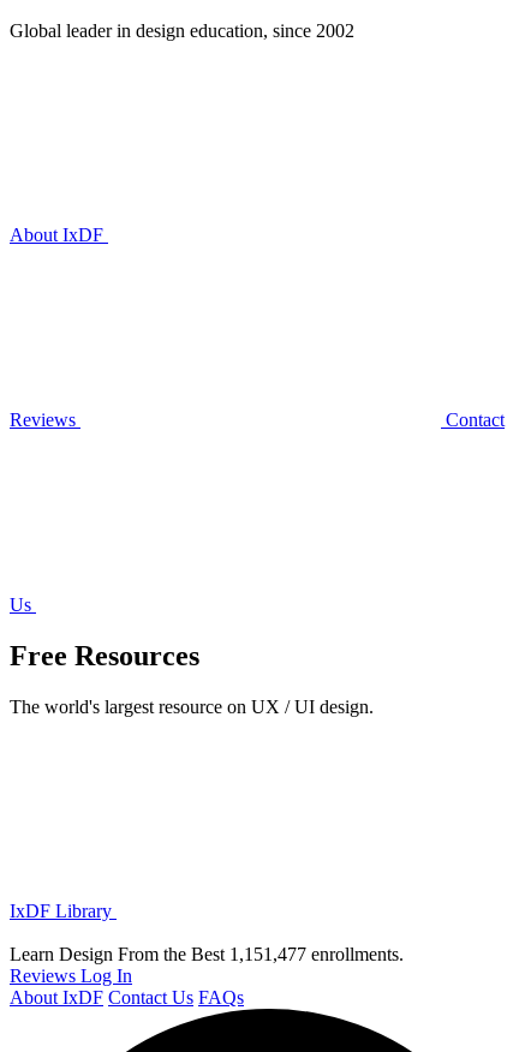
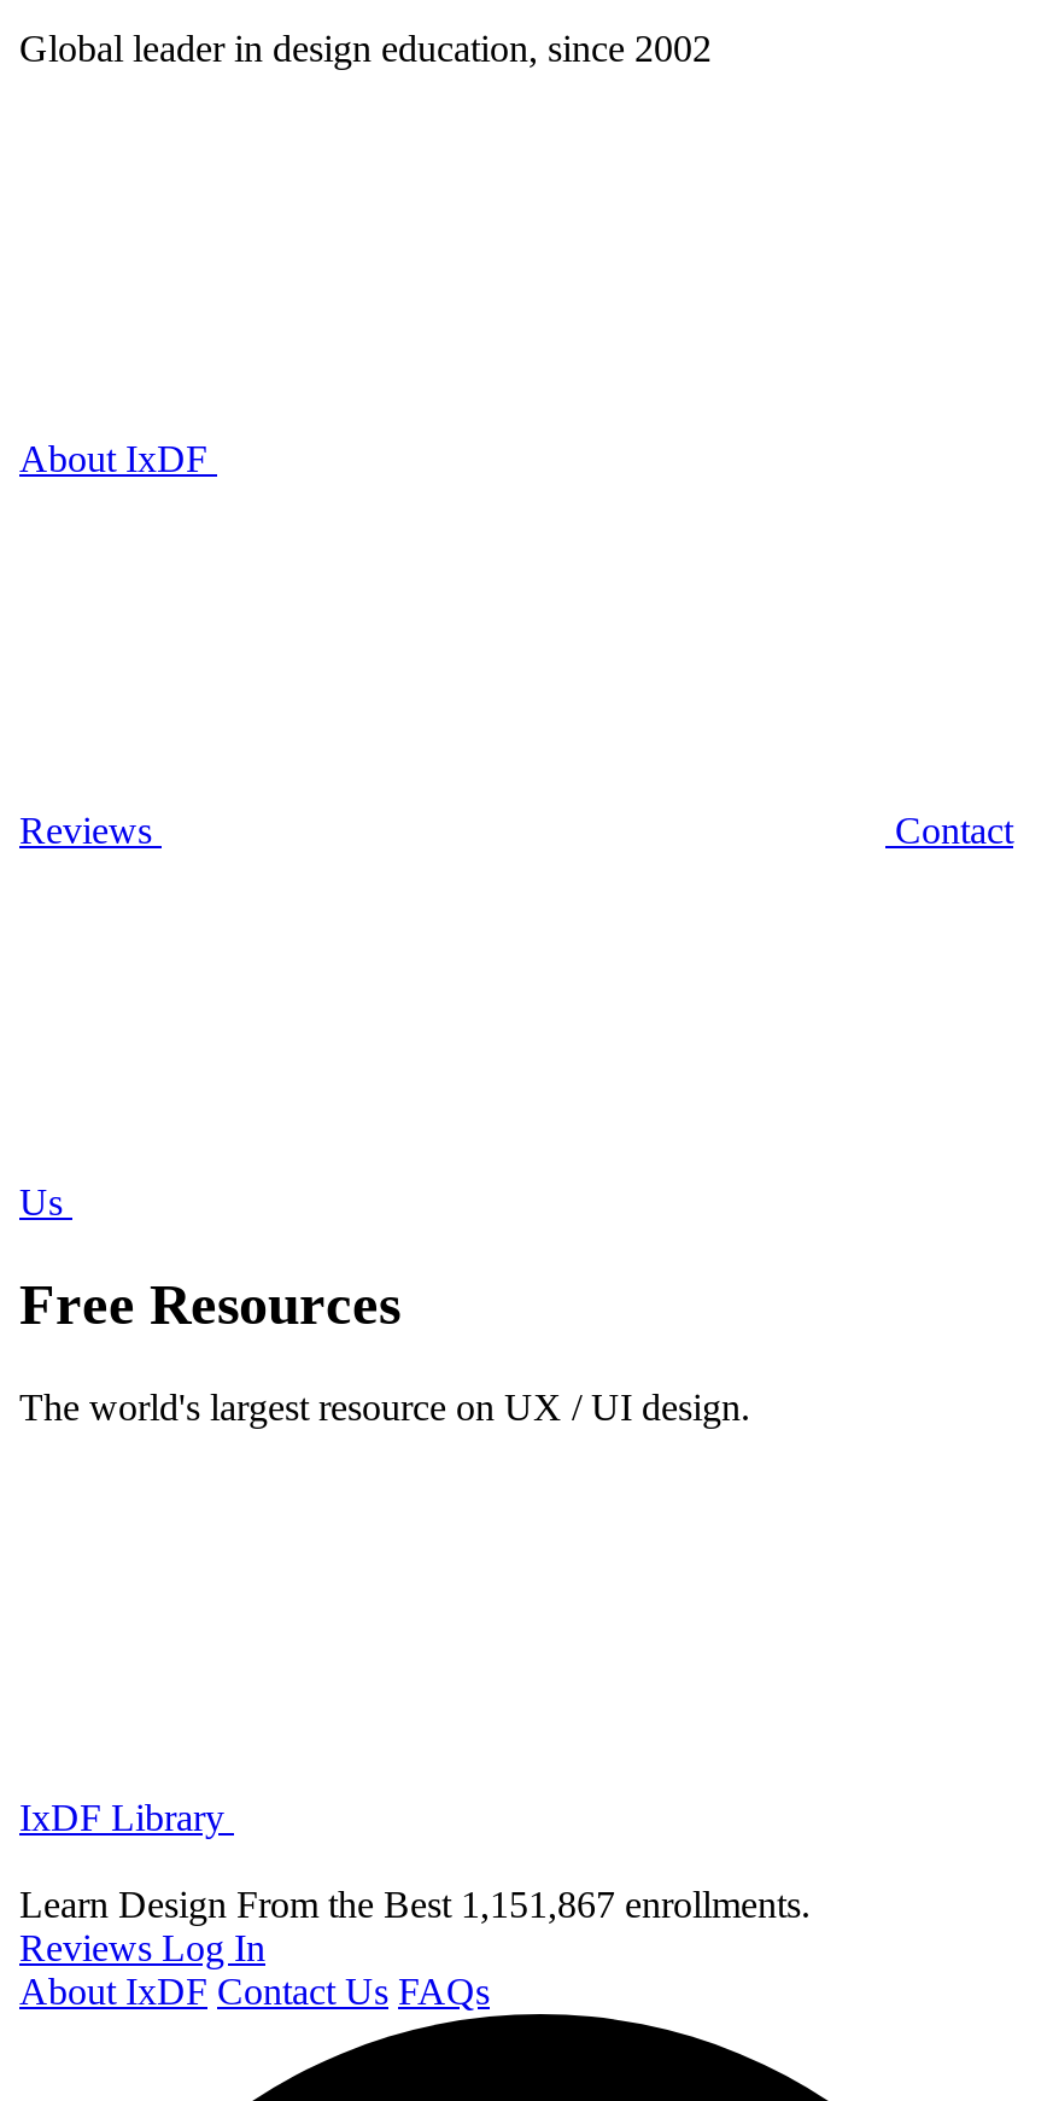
- Learn Design From the Best 1,151,477 enrollments.
+ Learn Design From the Best 1,151,867 enrollments.
